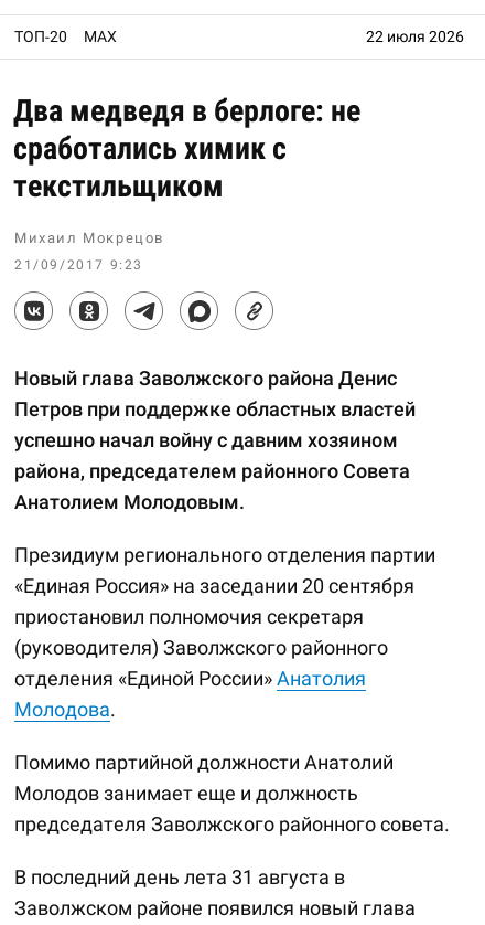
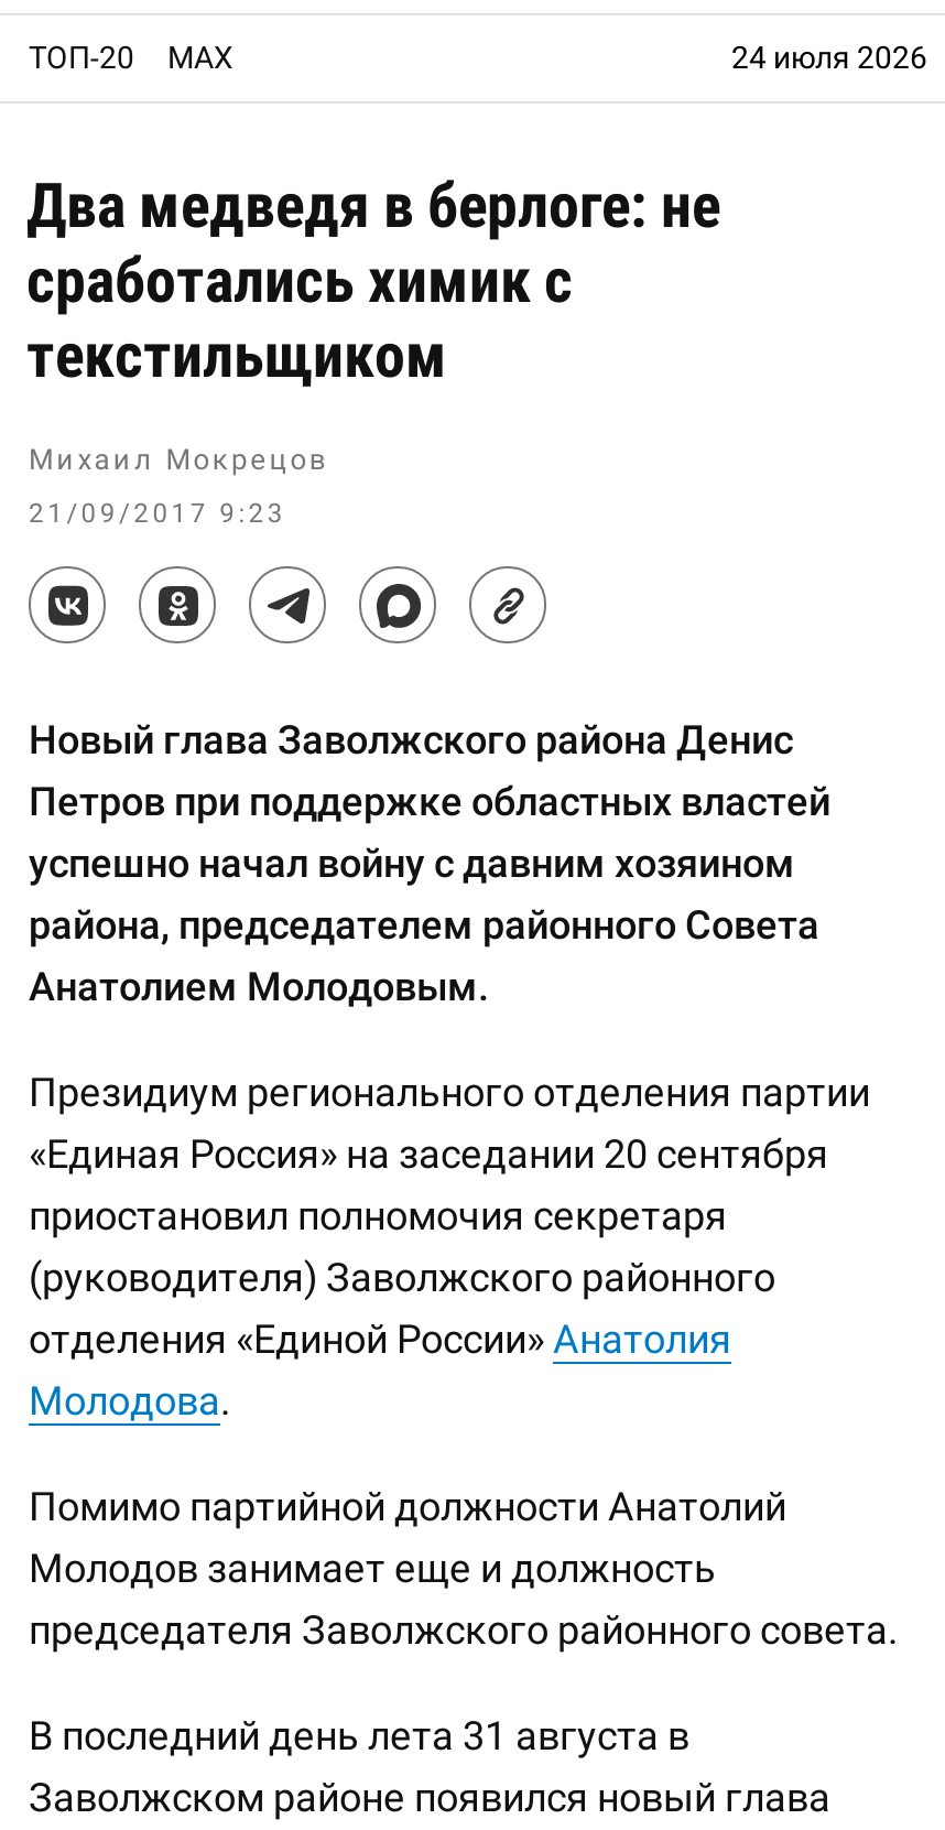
- 22 июля 2026
+ 24 июля 2026
